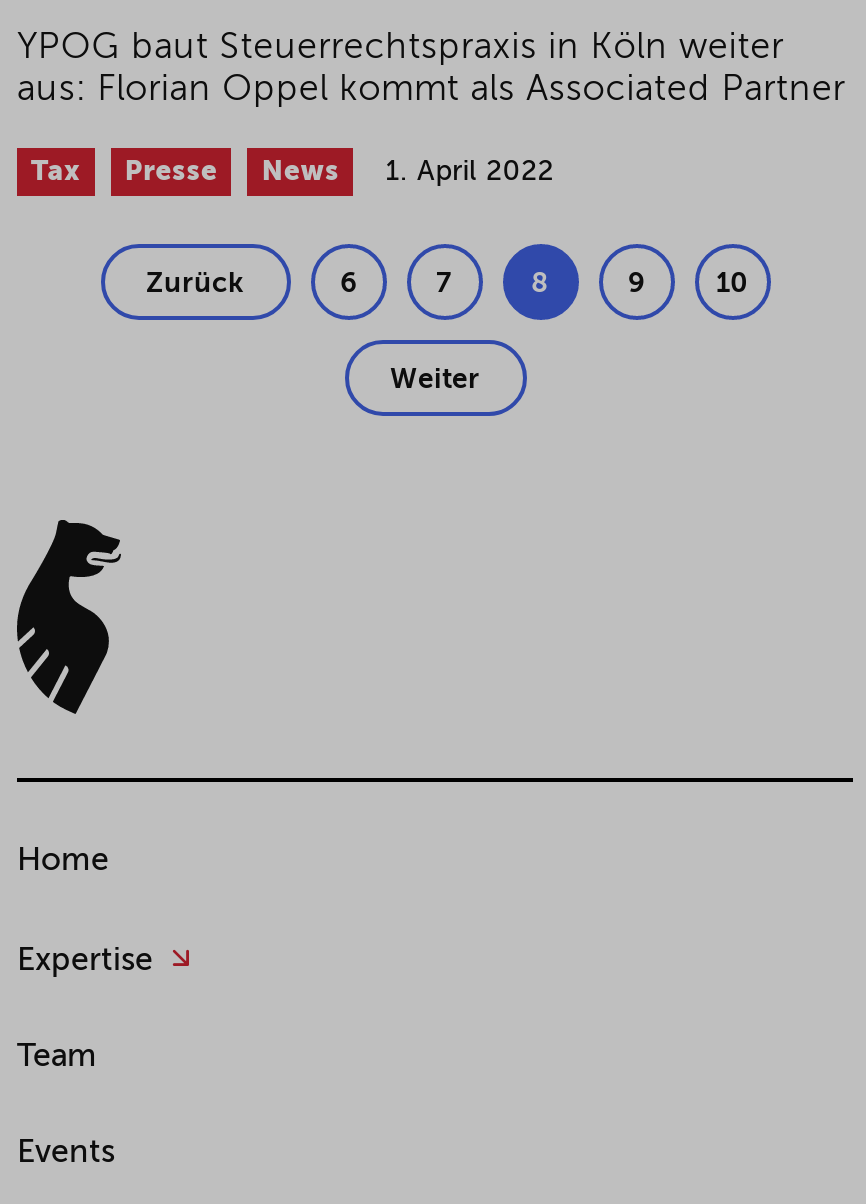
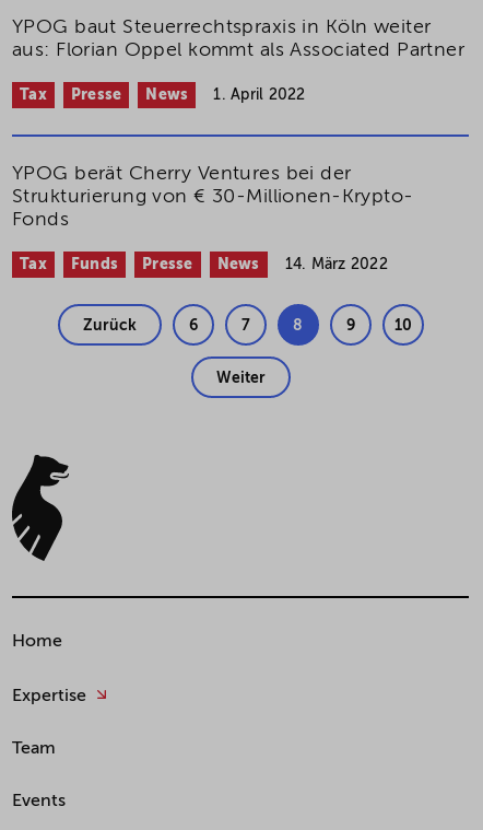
+ YPOG berät Cherry Ventures bei der
+ Strukturierung von € 30-Millionen-Krypto-
+ Fonds
+ Tax
+ Funds
+ Presse
+ News
+ 14. März 2022
